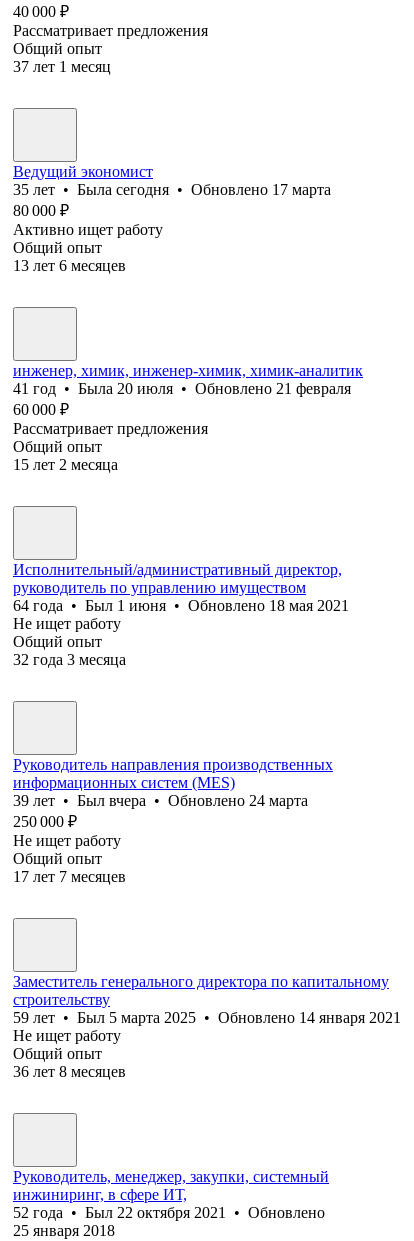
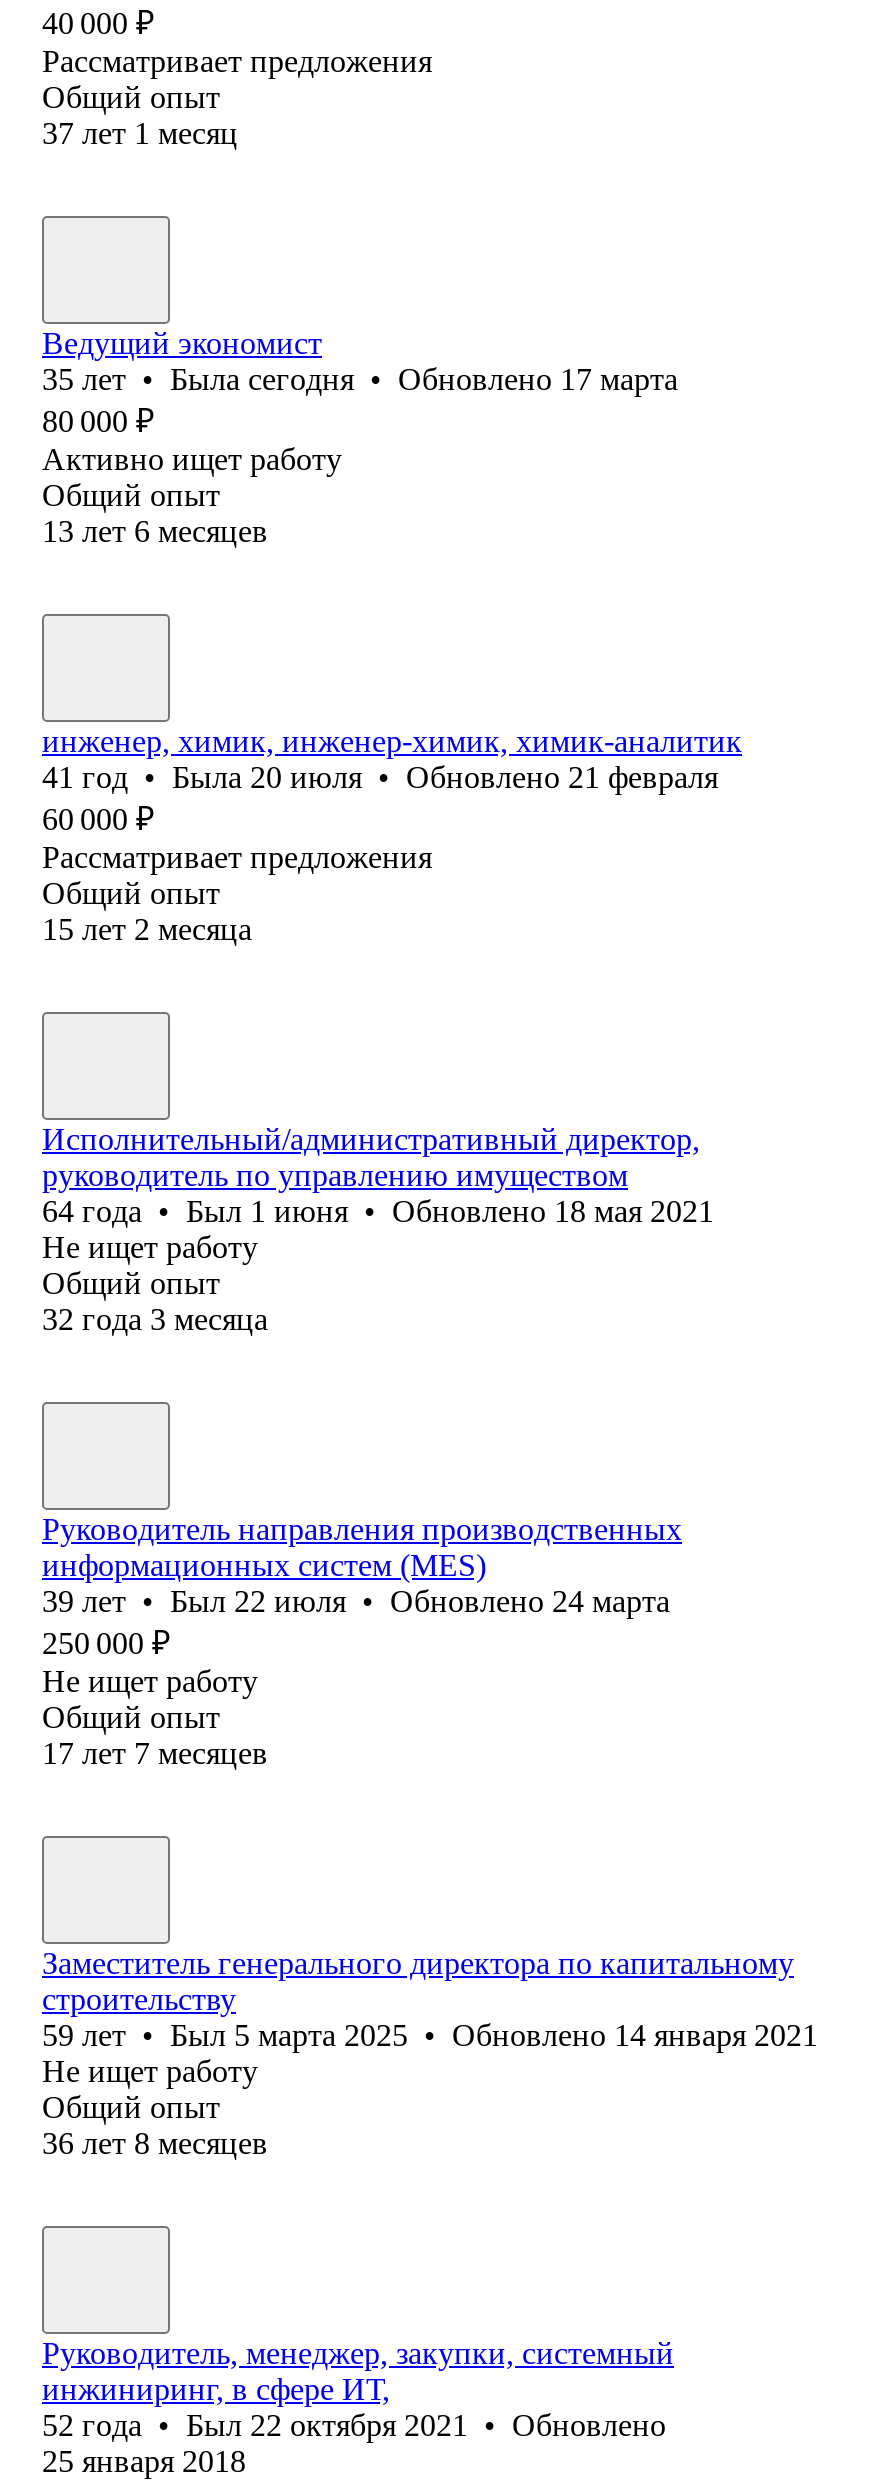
- 39 лет • Был вчера • Обновлено 24 марта
+ 39 лет • Был 22 июля • Обновлено 24 марта
